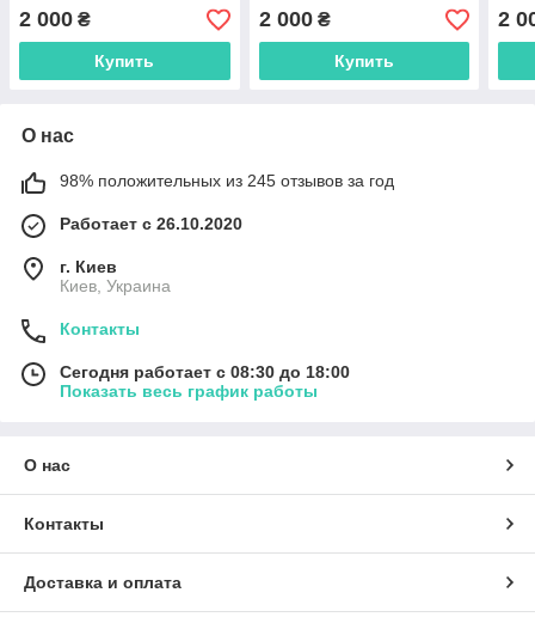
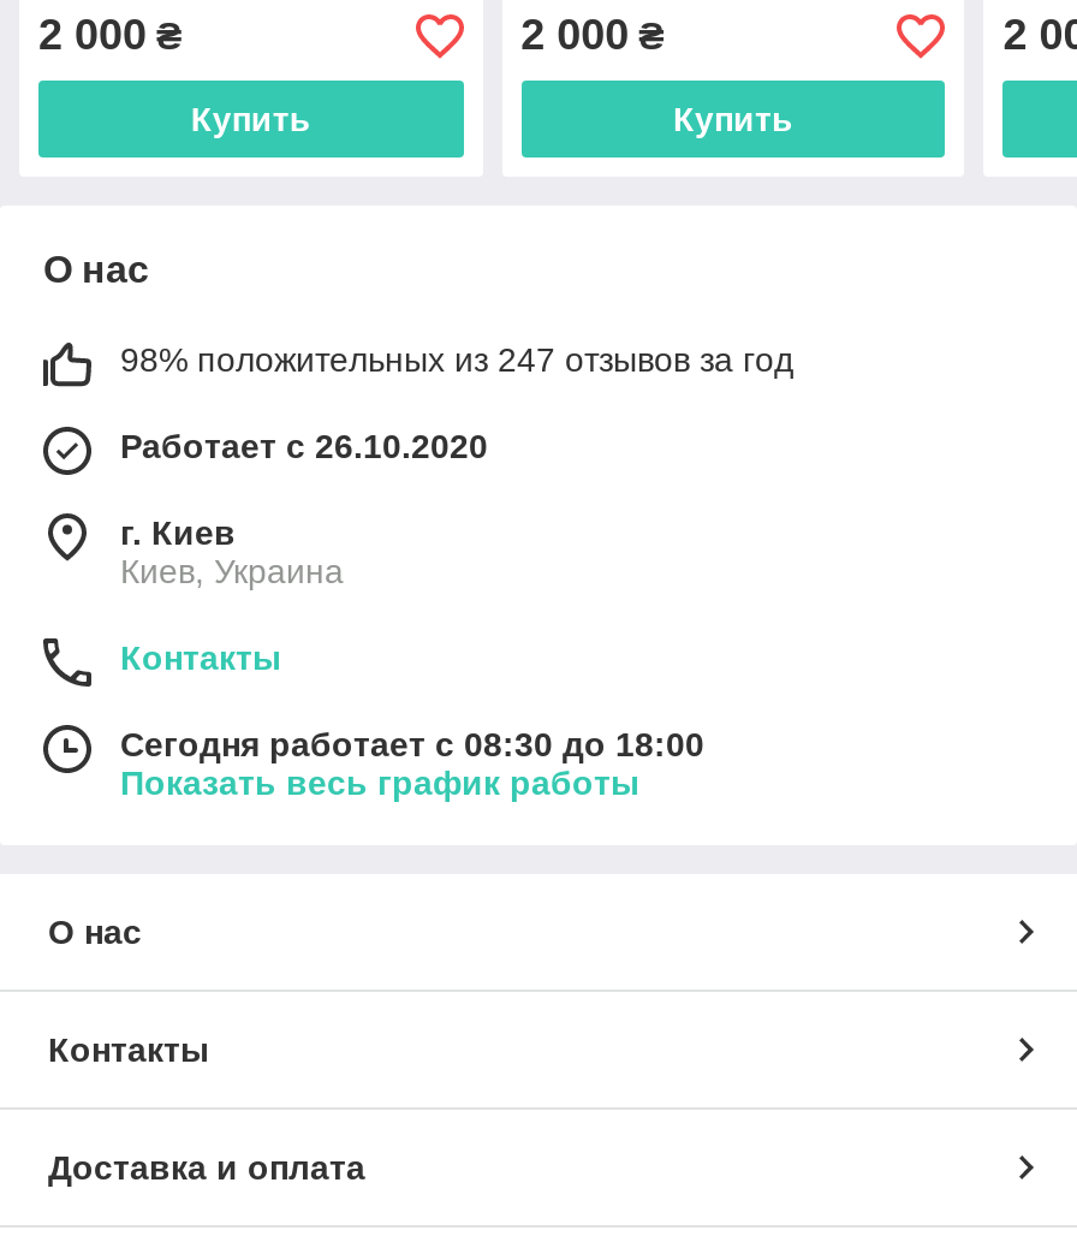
- 98% положительных из 245 отзывов за год
+ 98% положительных из 247 отзывов за год
